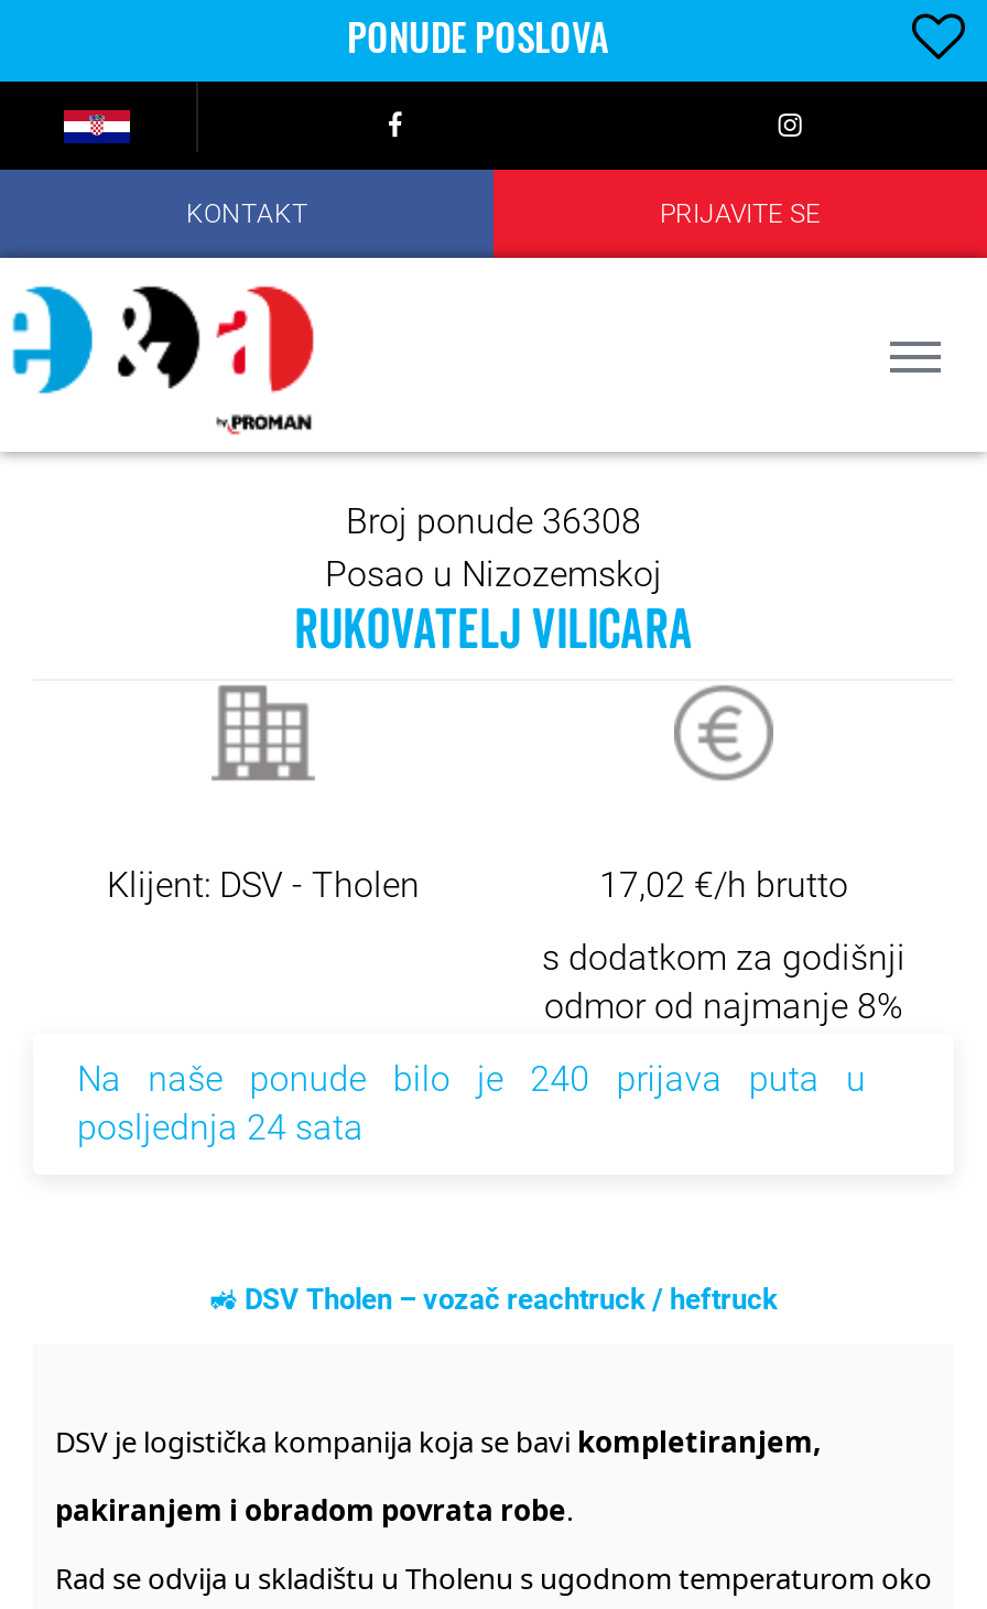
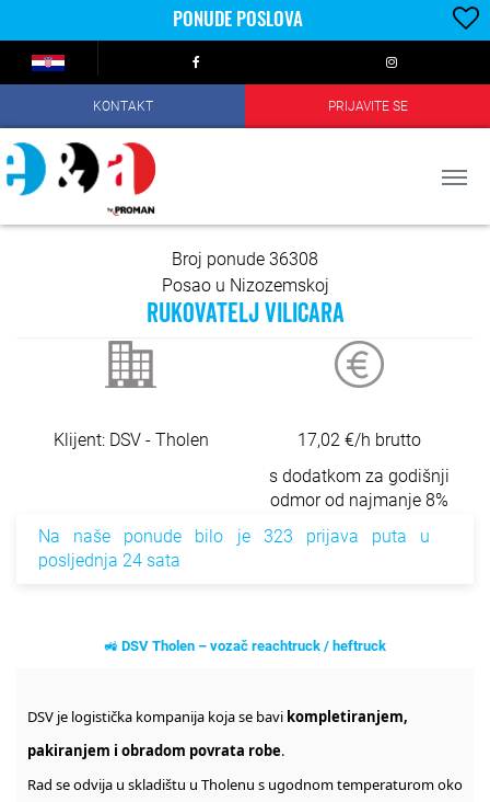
- Na naše ponude bilo je 240 prijava puta u
+ Na naše ponude bilo je 323 prijava puta u
